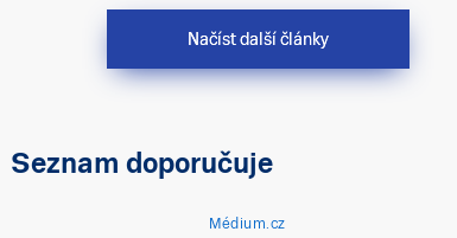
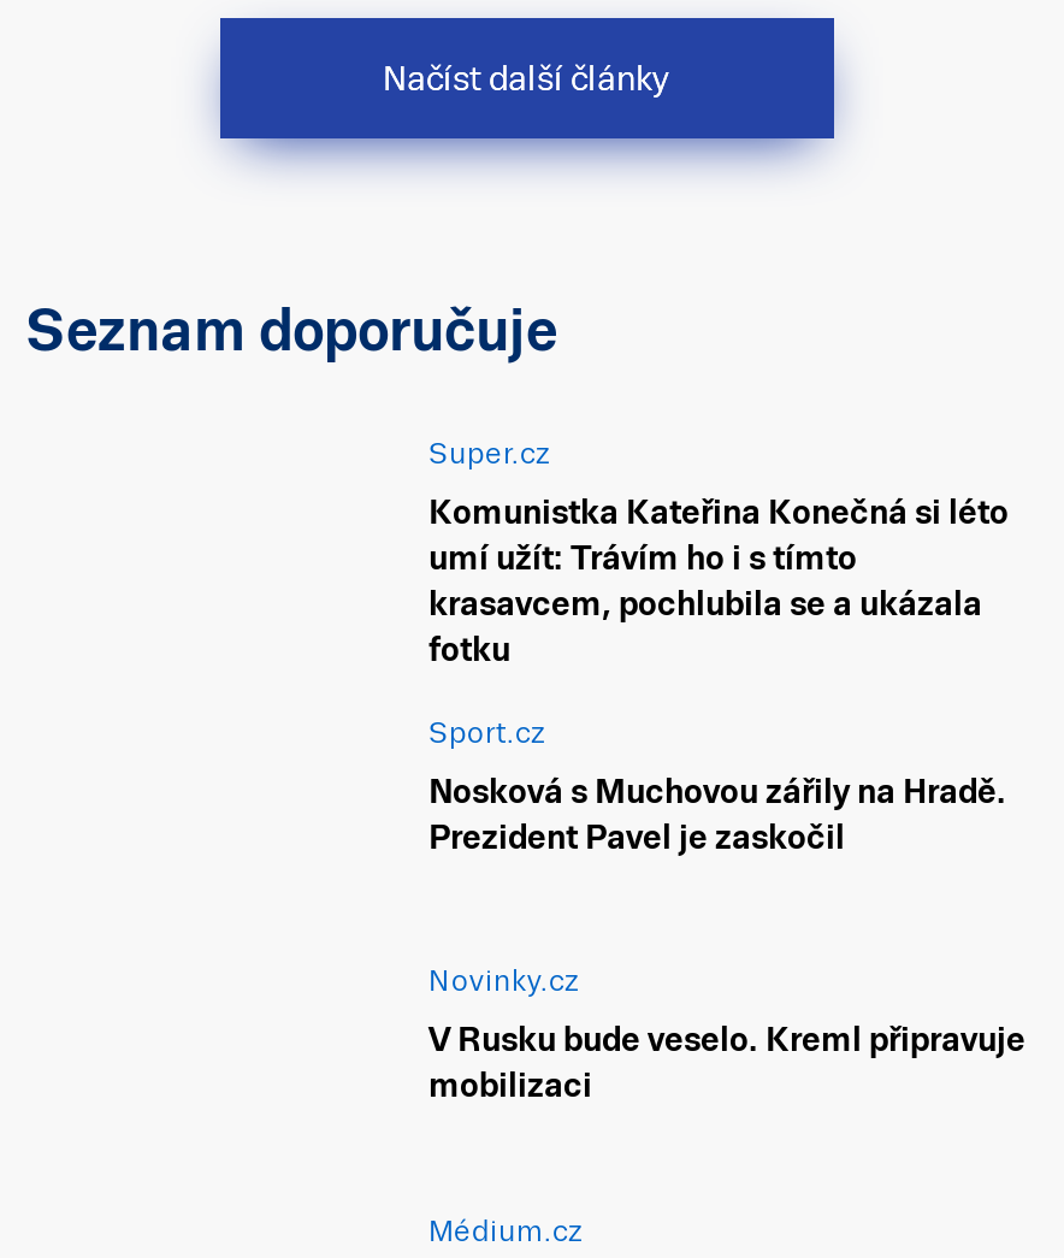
+ Super.cz
+ Komunistka Kateřina Konečná si léto
+ umí užít: Trávím ho i s tímto
+ krasavcem, pochlubila se a ukázala
+ fotku
+ Sport.cz
+ Nosková s Muchovou zářily na Hradě.
+ Prezident Pavel je zaskočil

+ Novinky.cz
+ V Rusku bude veselo. Kreml připravuje
+ mobilizaci
